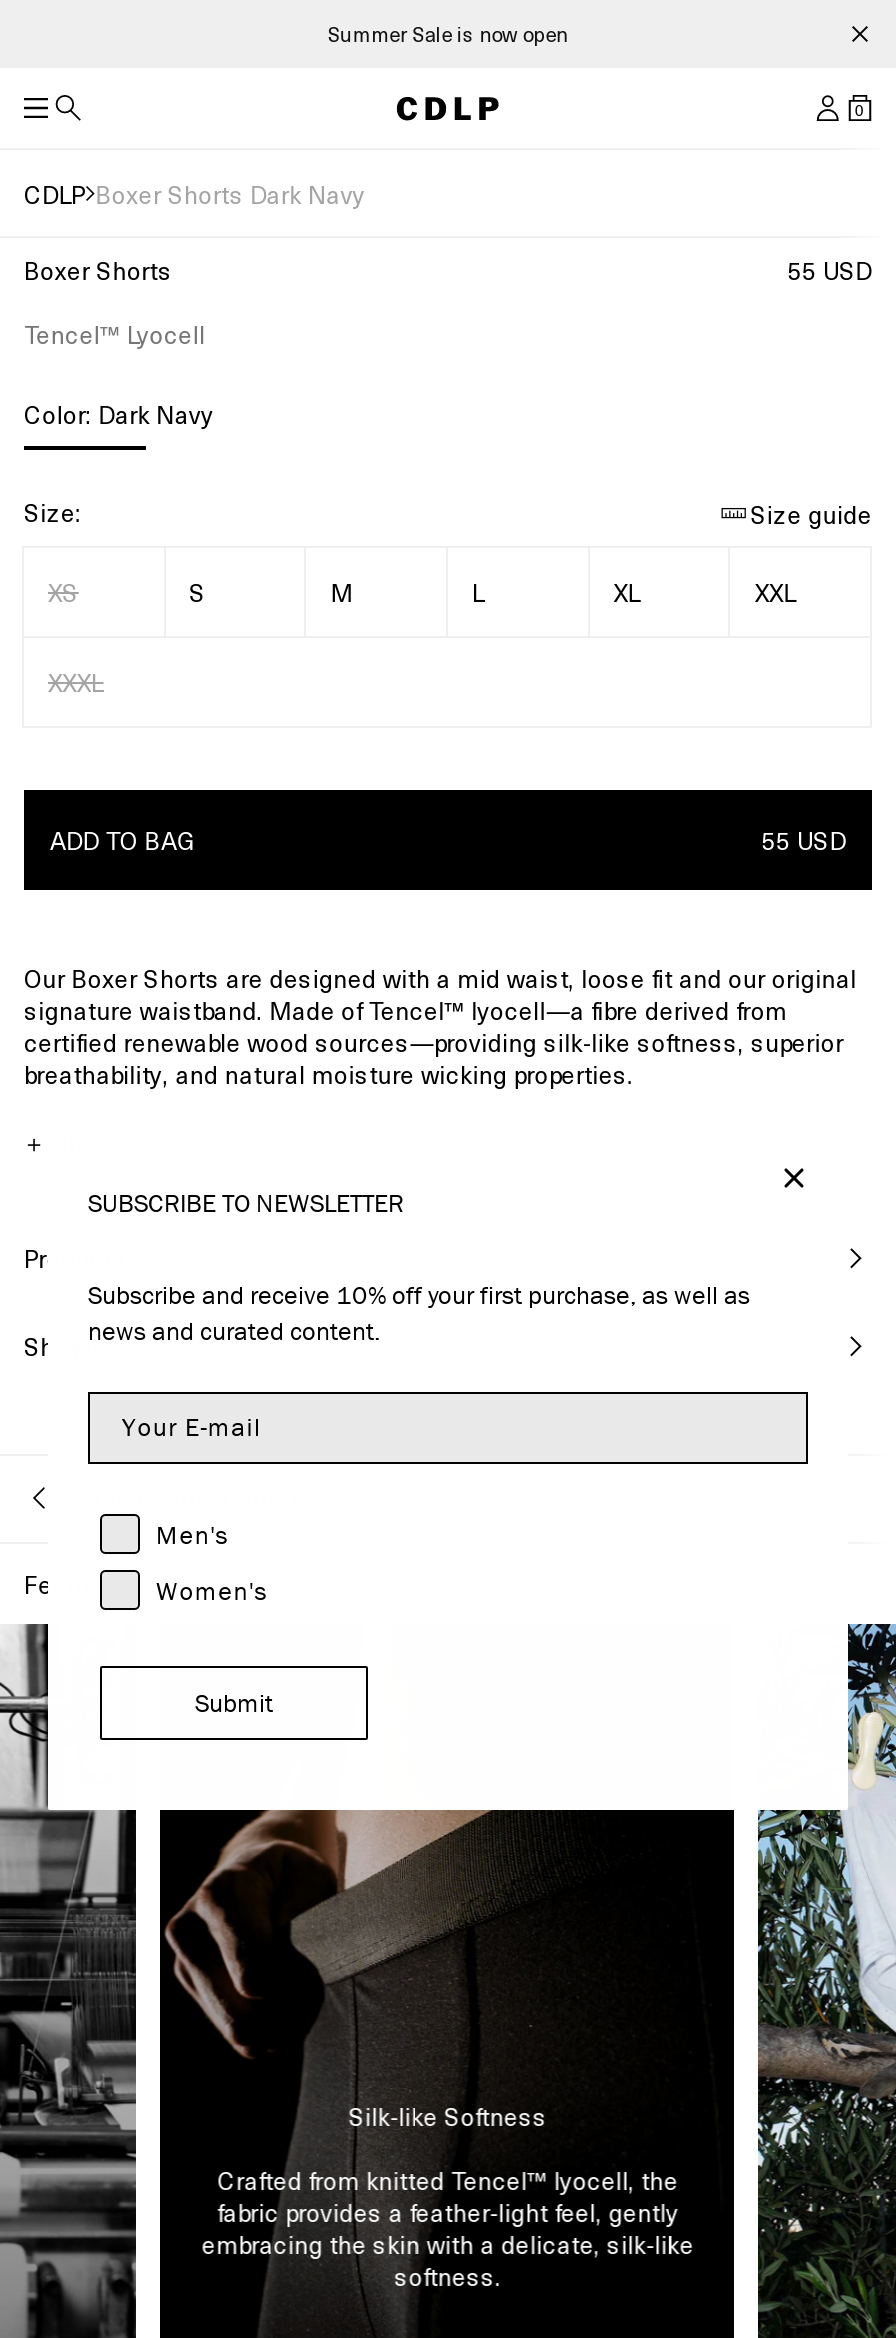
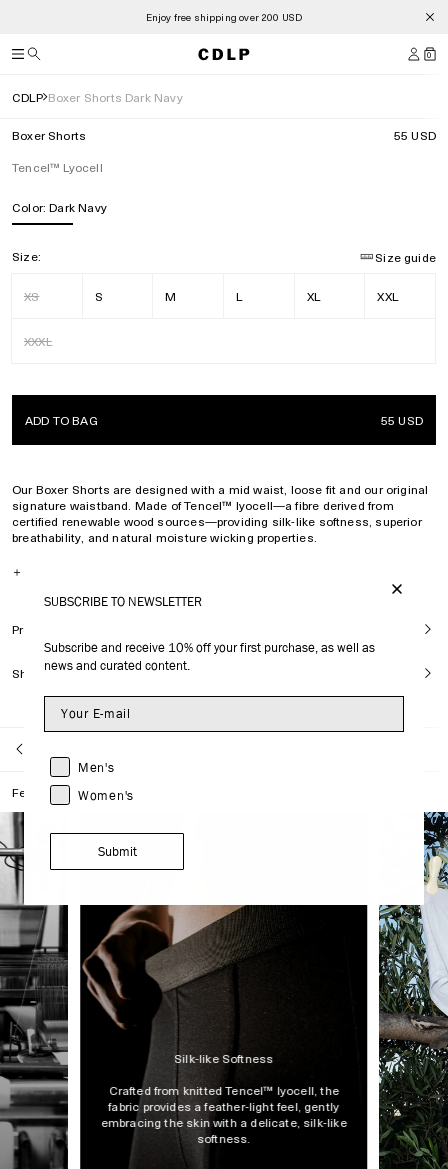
- Summer Sale is now open
+ Enjoy free shipping over 200 USD
